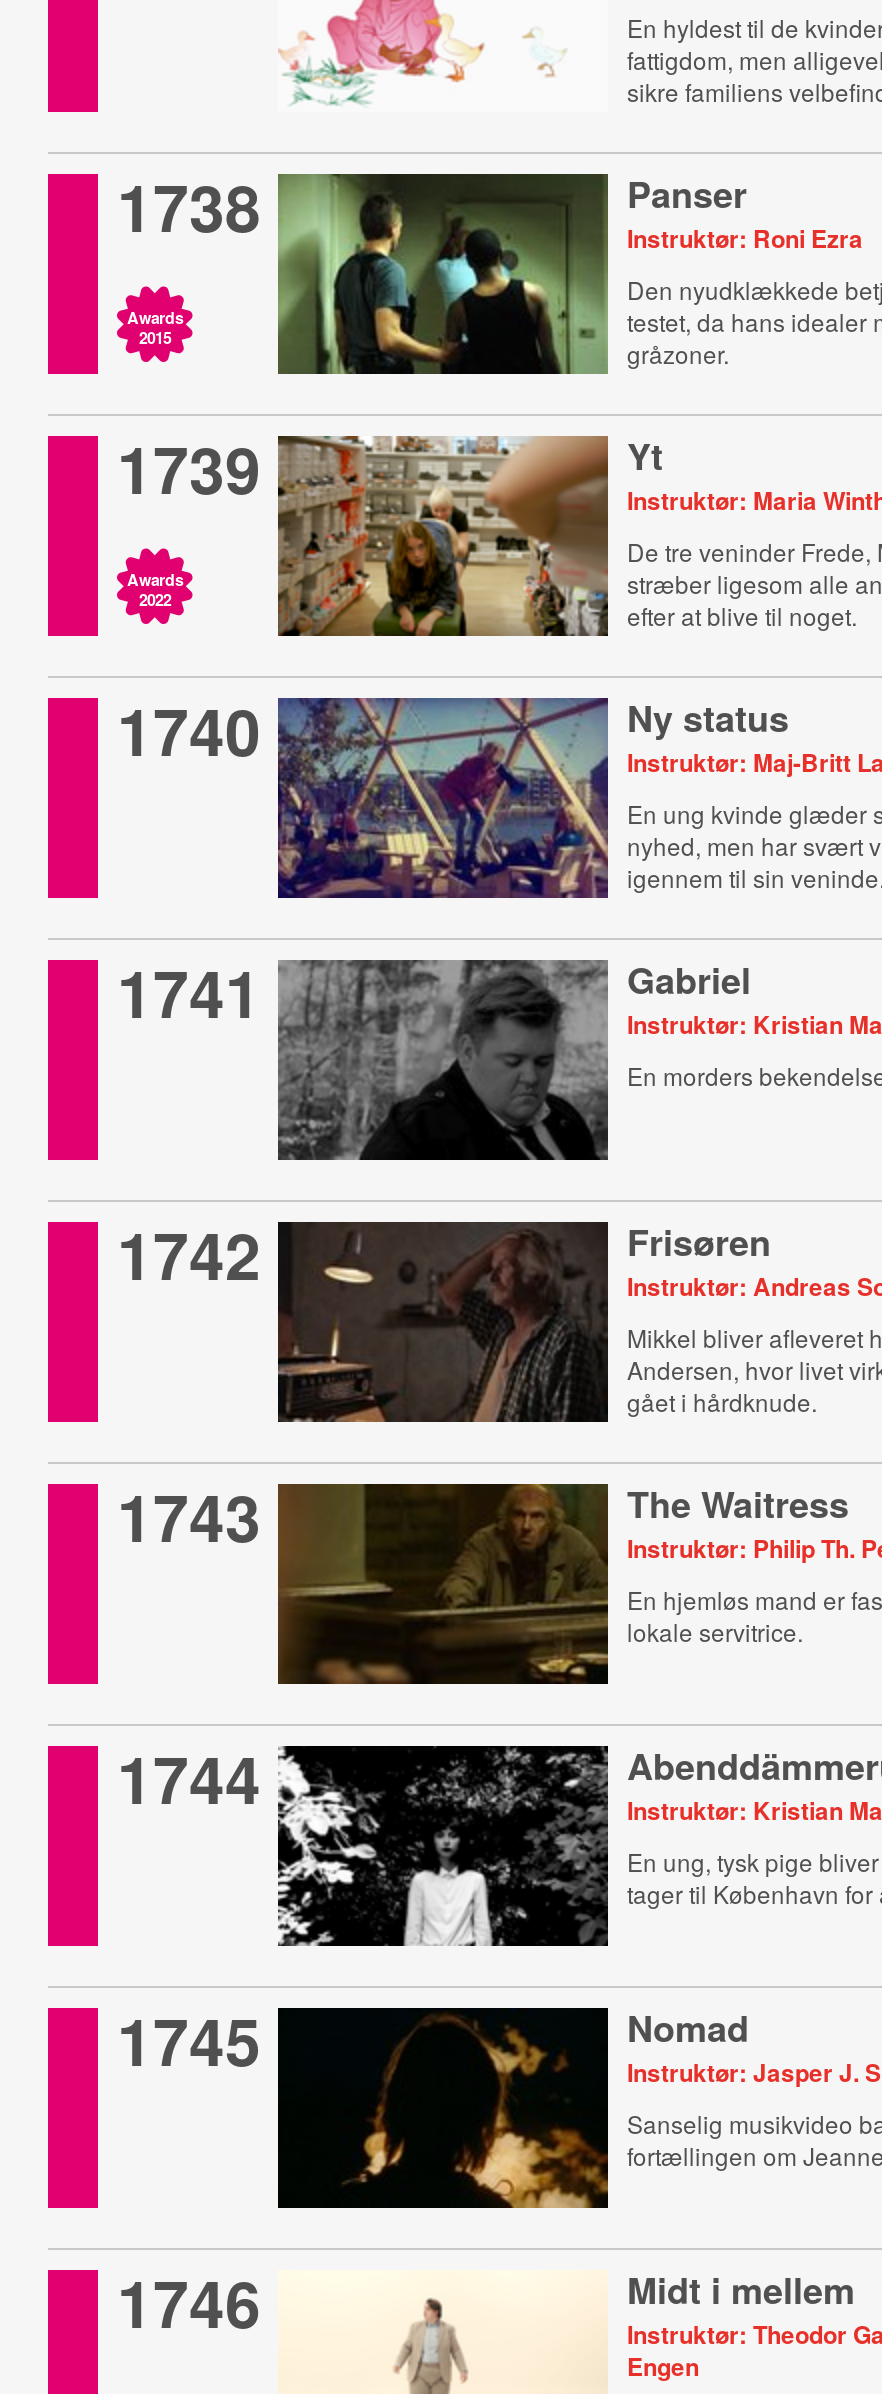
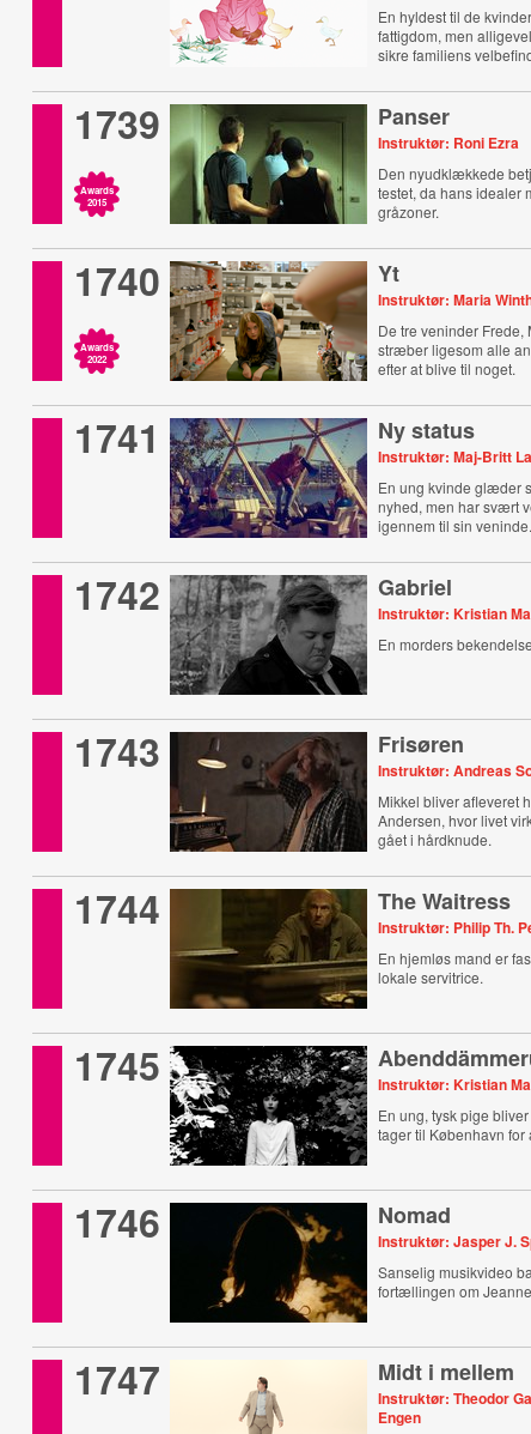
- 1738
+ 1739

- 1739
+ 1740

- 1740
+ 1741

- 1741
+ 1742

- 1742
+ 1743

- 1743
+ 1744

- 1744
+ 1745

- 1745
+ 1746

- 1746
+ 1747
